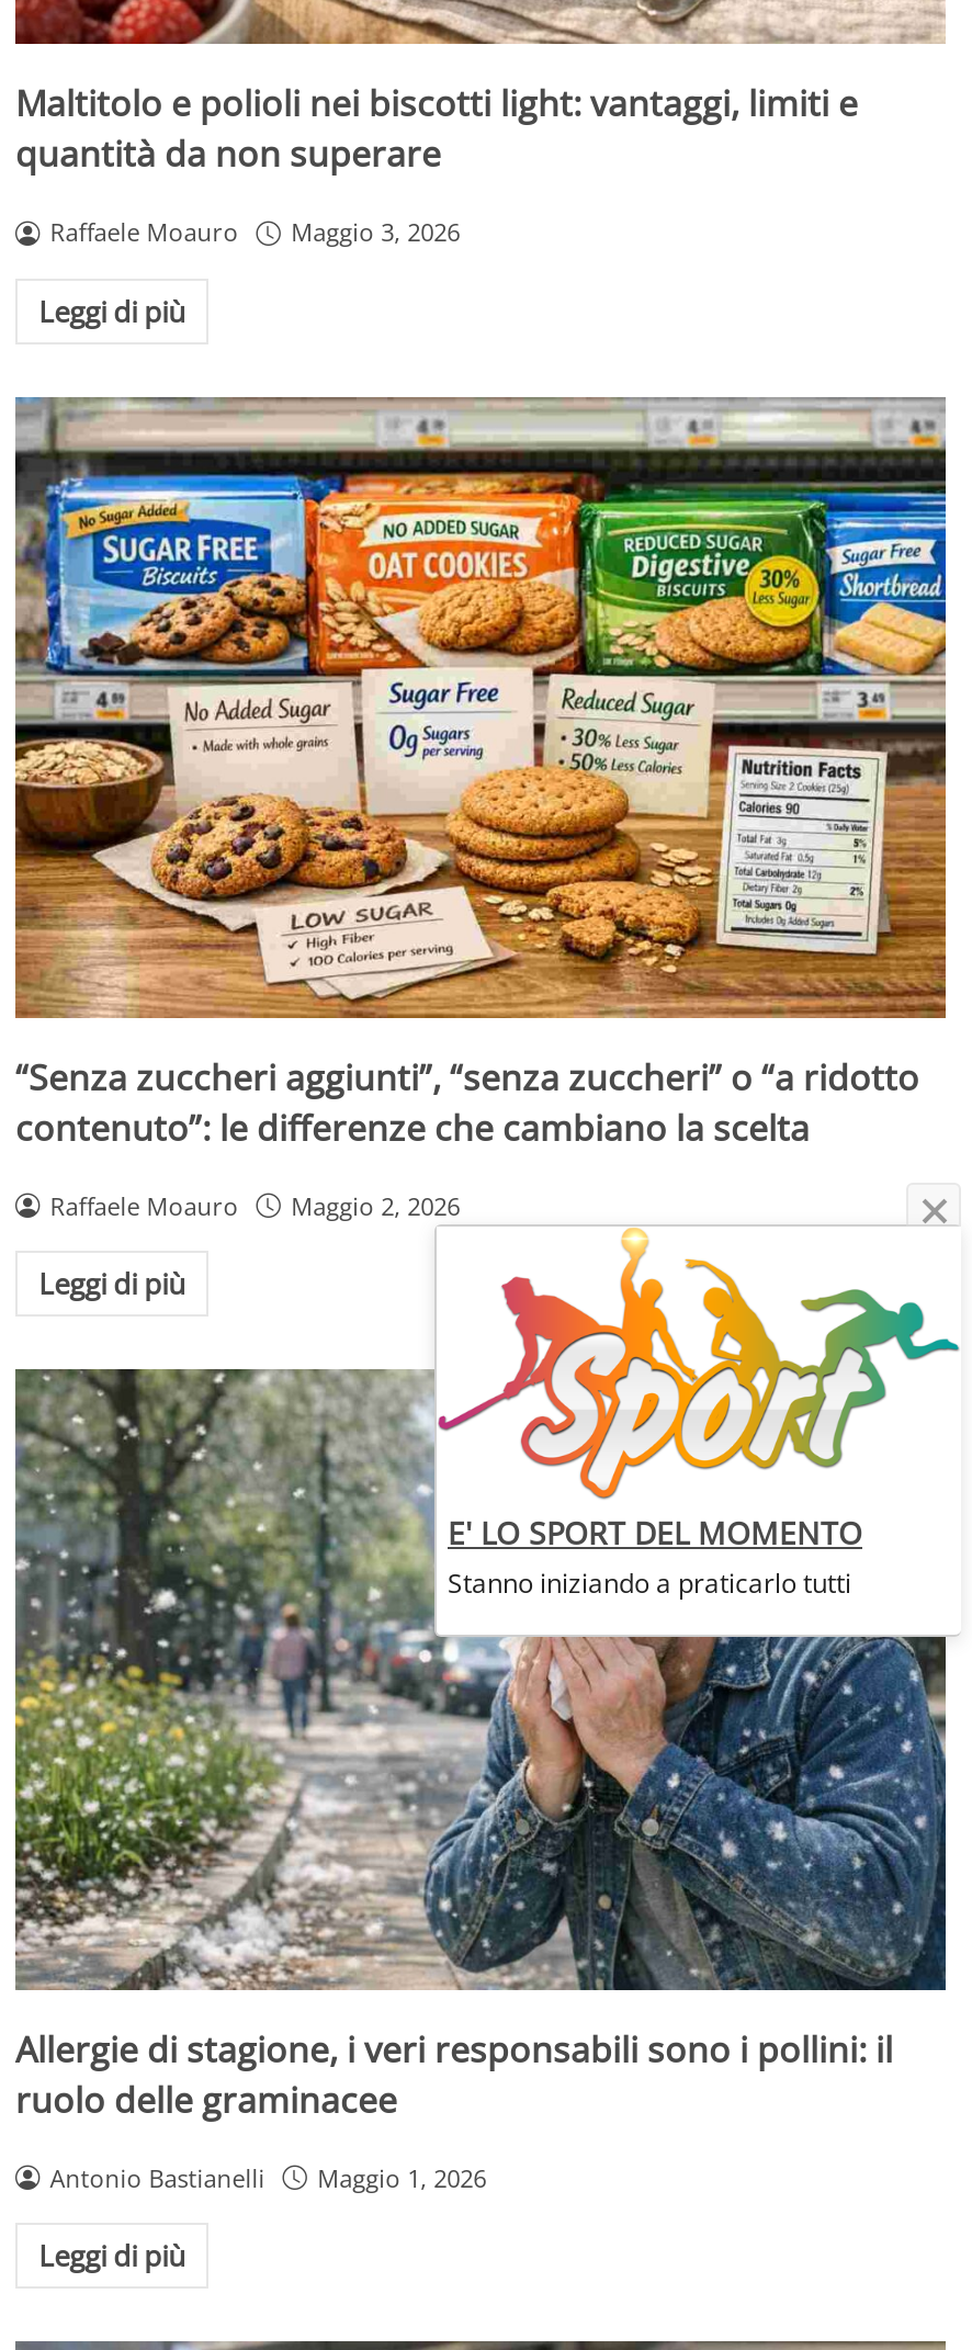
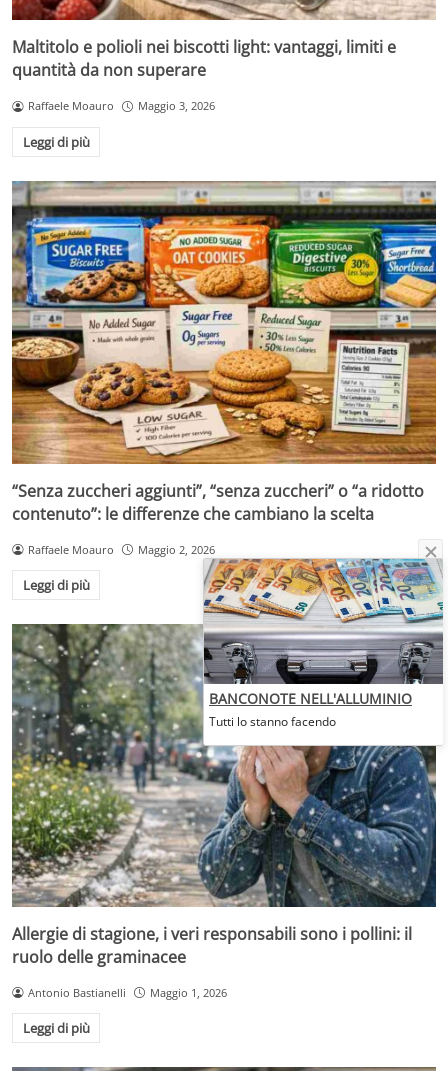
- [image]
- E' LO SPORT DEL MOMENTO
- Stanno iniziando a praticarlo tutti
+ [image]
+ BANCONOTE NELL'ALLUMINIO
+ Tutti lo stanno facendo
